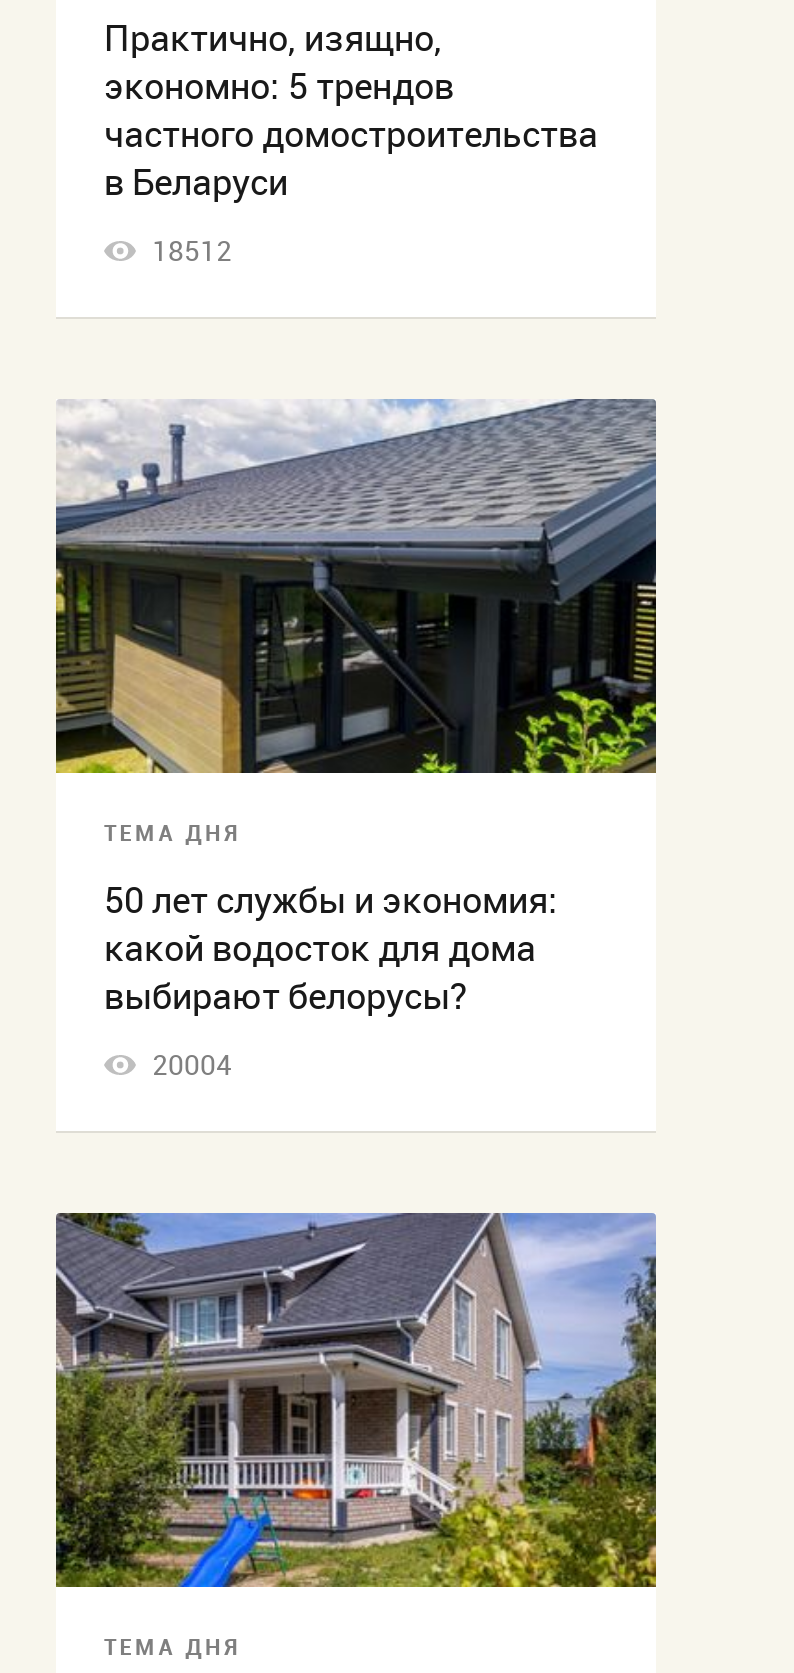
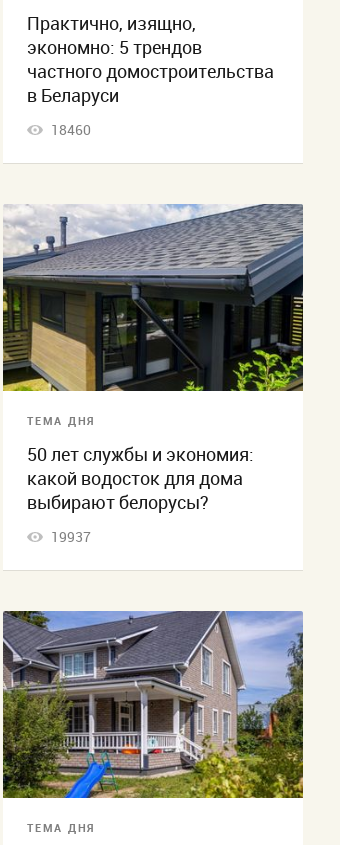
- 18512
+ 18460

- 20004
+ 19937
